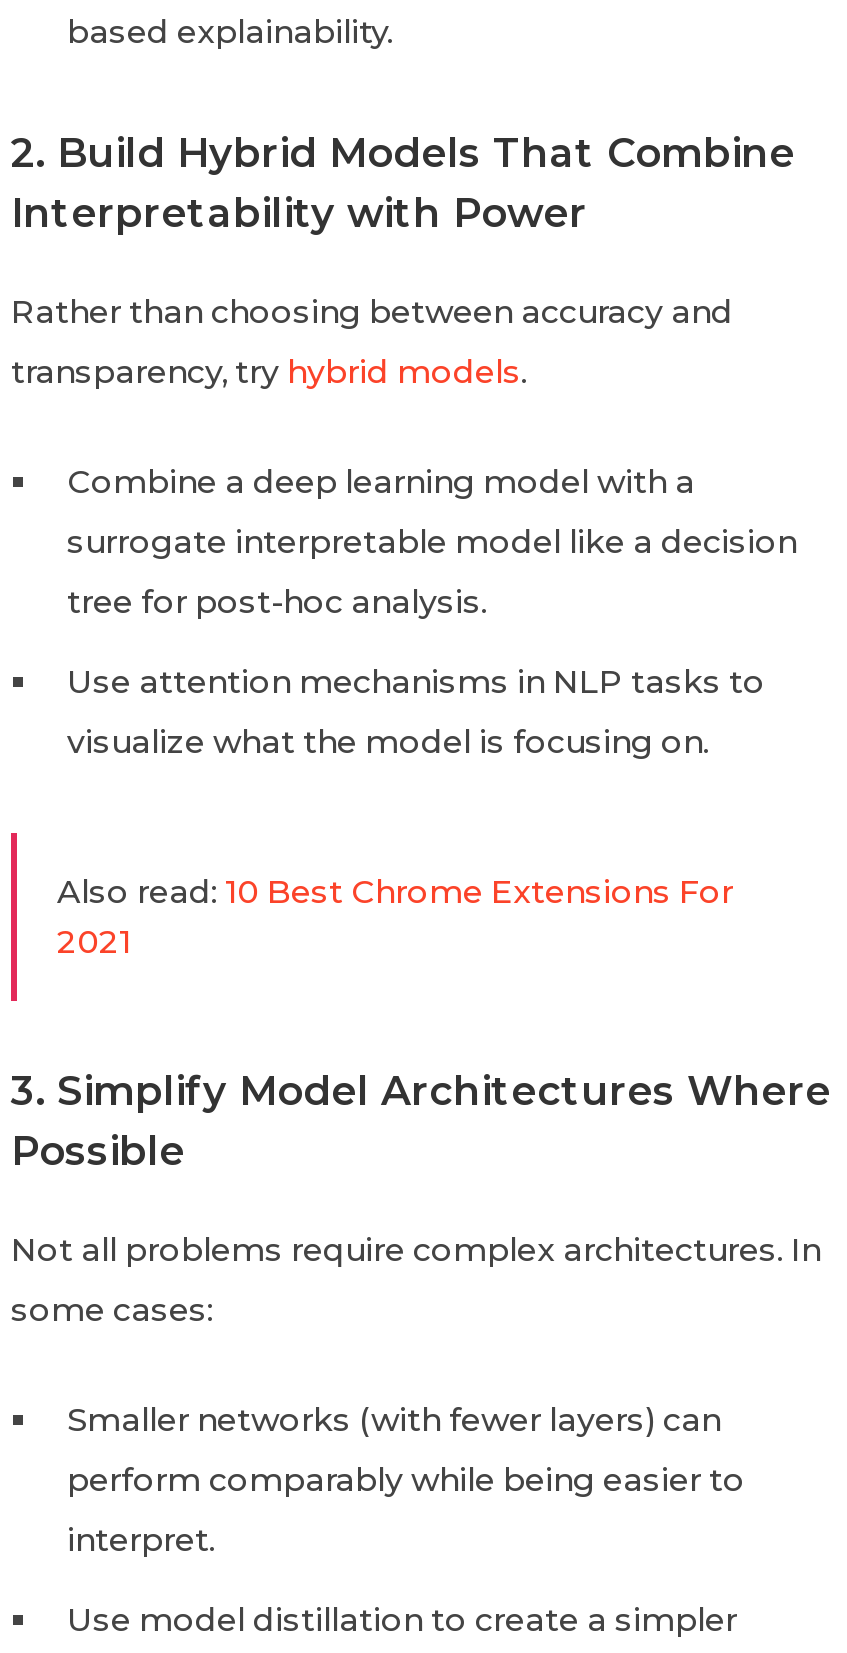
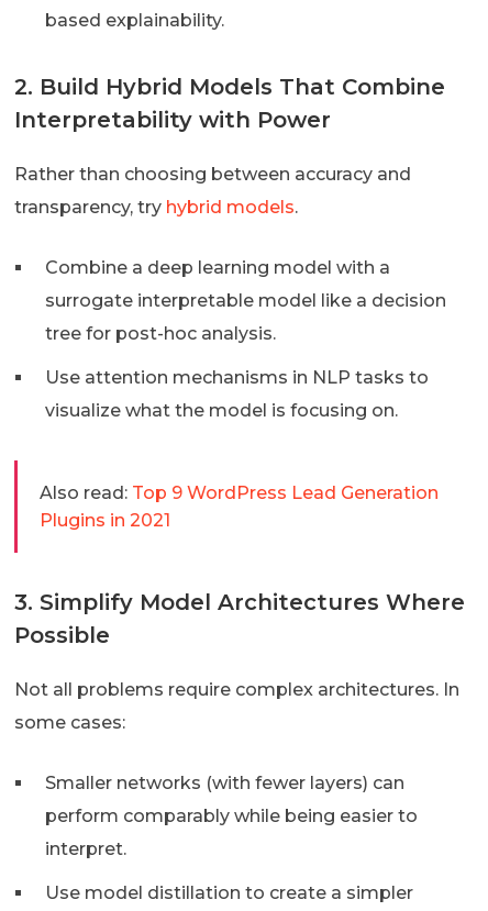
- Also read: 10 Best Chrome Extensions For
- 2021
+ Also read: Top 9 WordPress Lead Generation
+ Plugins in 2021
